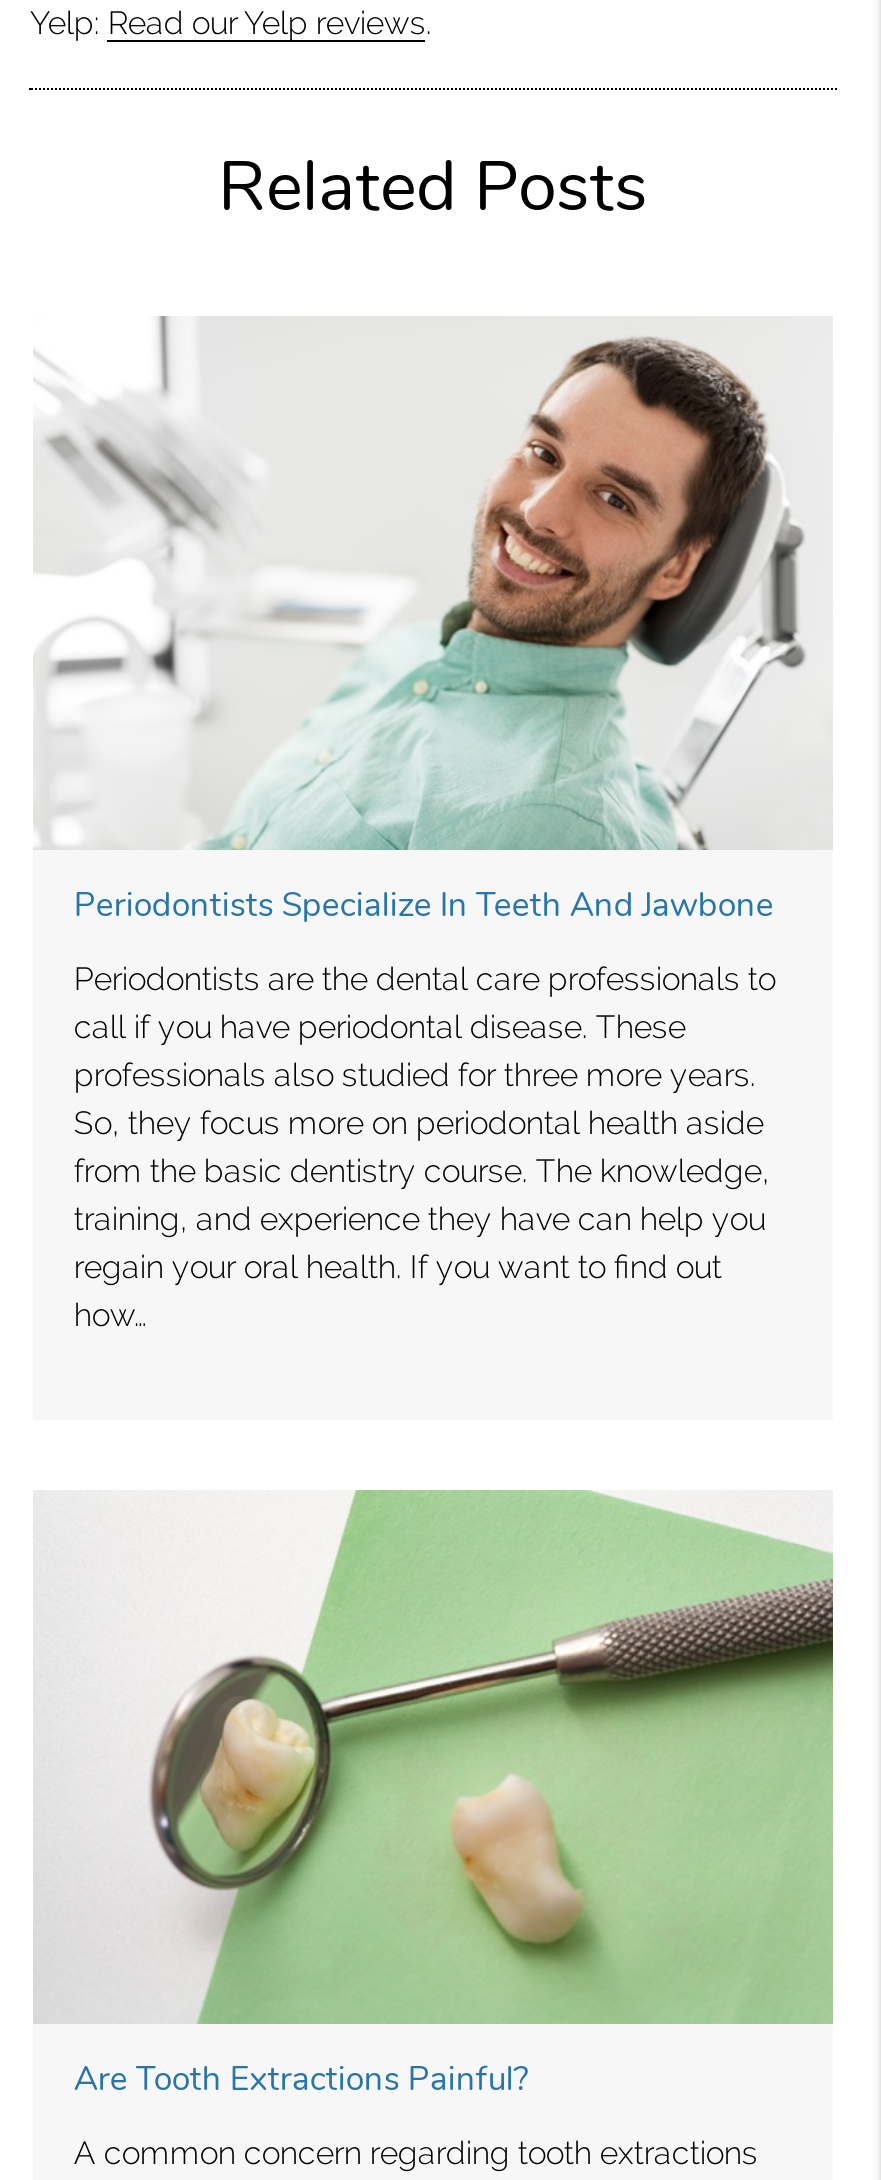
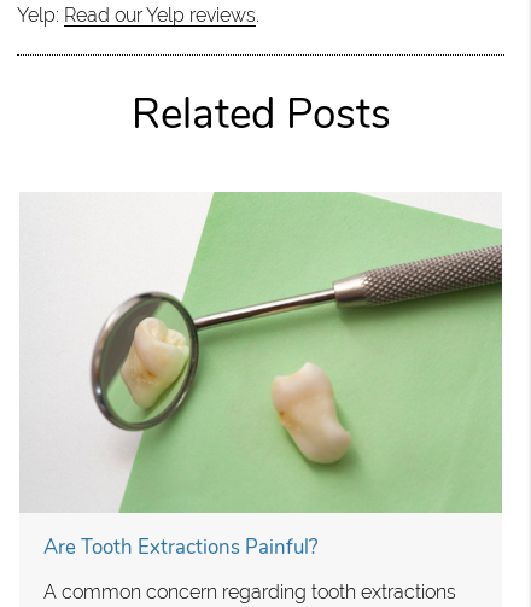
- [image]
- Periodontists Specialize In Teeth And Jawbone
- Periodontists are the dental care professionals to
- call if you have periodontal disease. These
- professionals also studied for three more years.
- So, they focus more on periodontal health aside
- from the basic dentistry course. The knowledge,
- training, and experience they have can help you
- regain your oral health. If you want to find out
- how…
